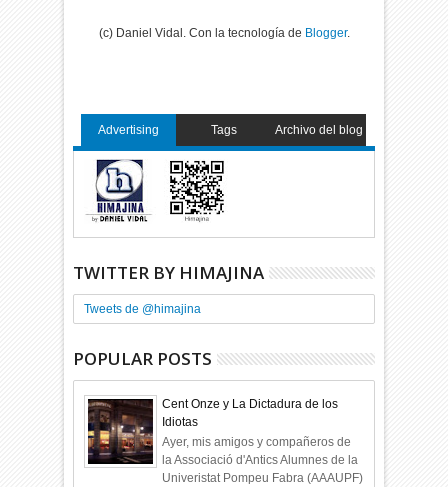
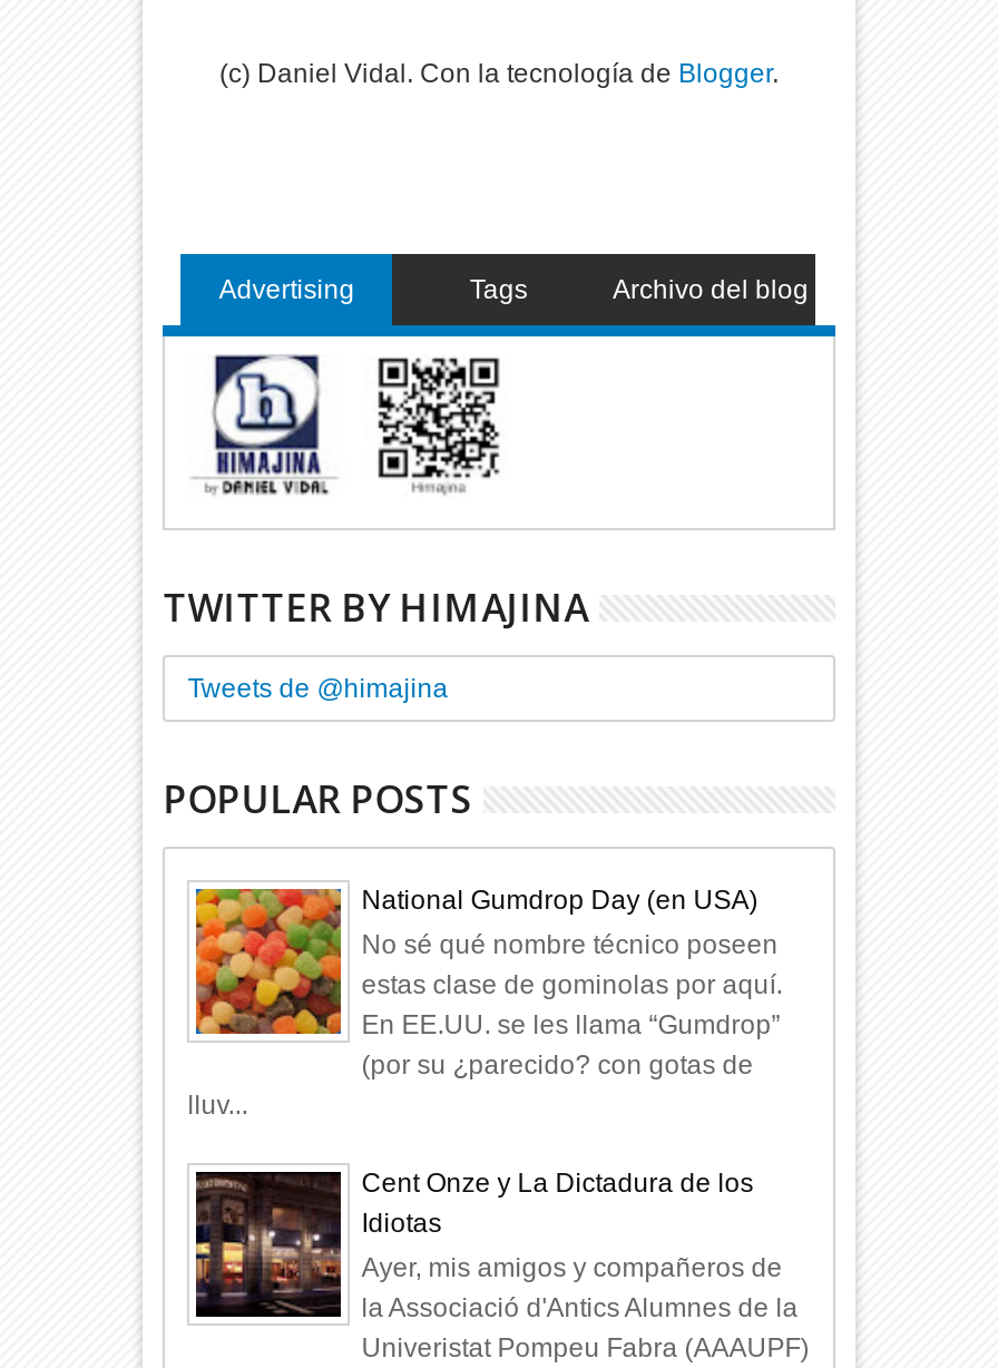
+ [image]
+ National Gumdrop Day (en USA)
+ No sé qué nombre técnico poseen
+ estas clase de gominolas por aquí.
+ En EE.UU. se les llama “Gumdrop”
+ (por su ¿parecido? con gotas de
+ lluv...
